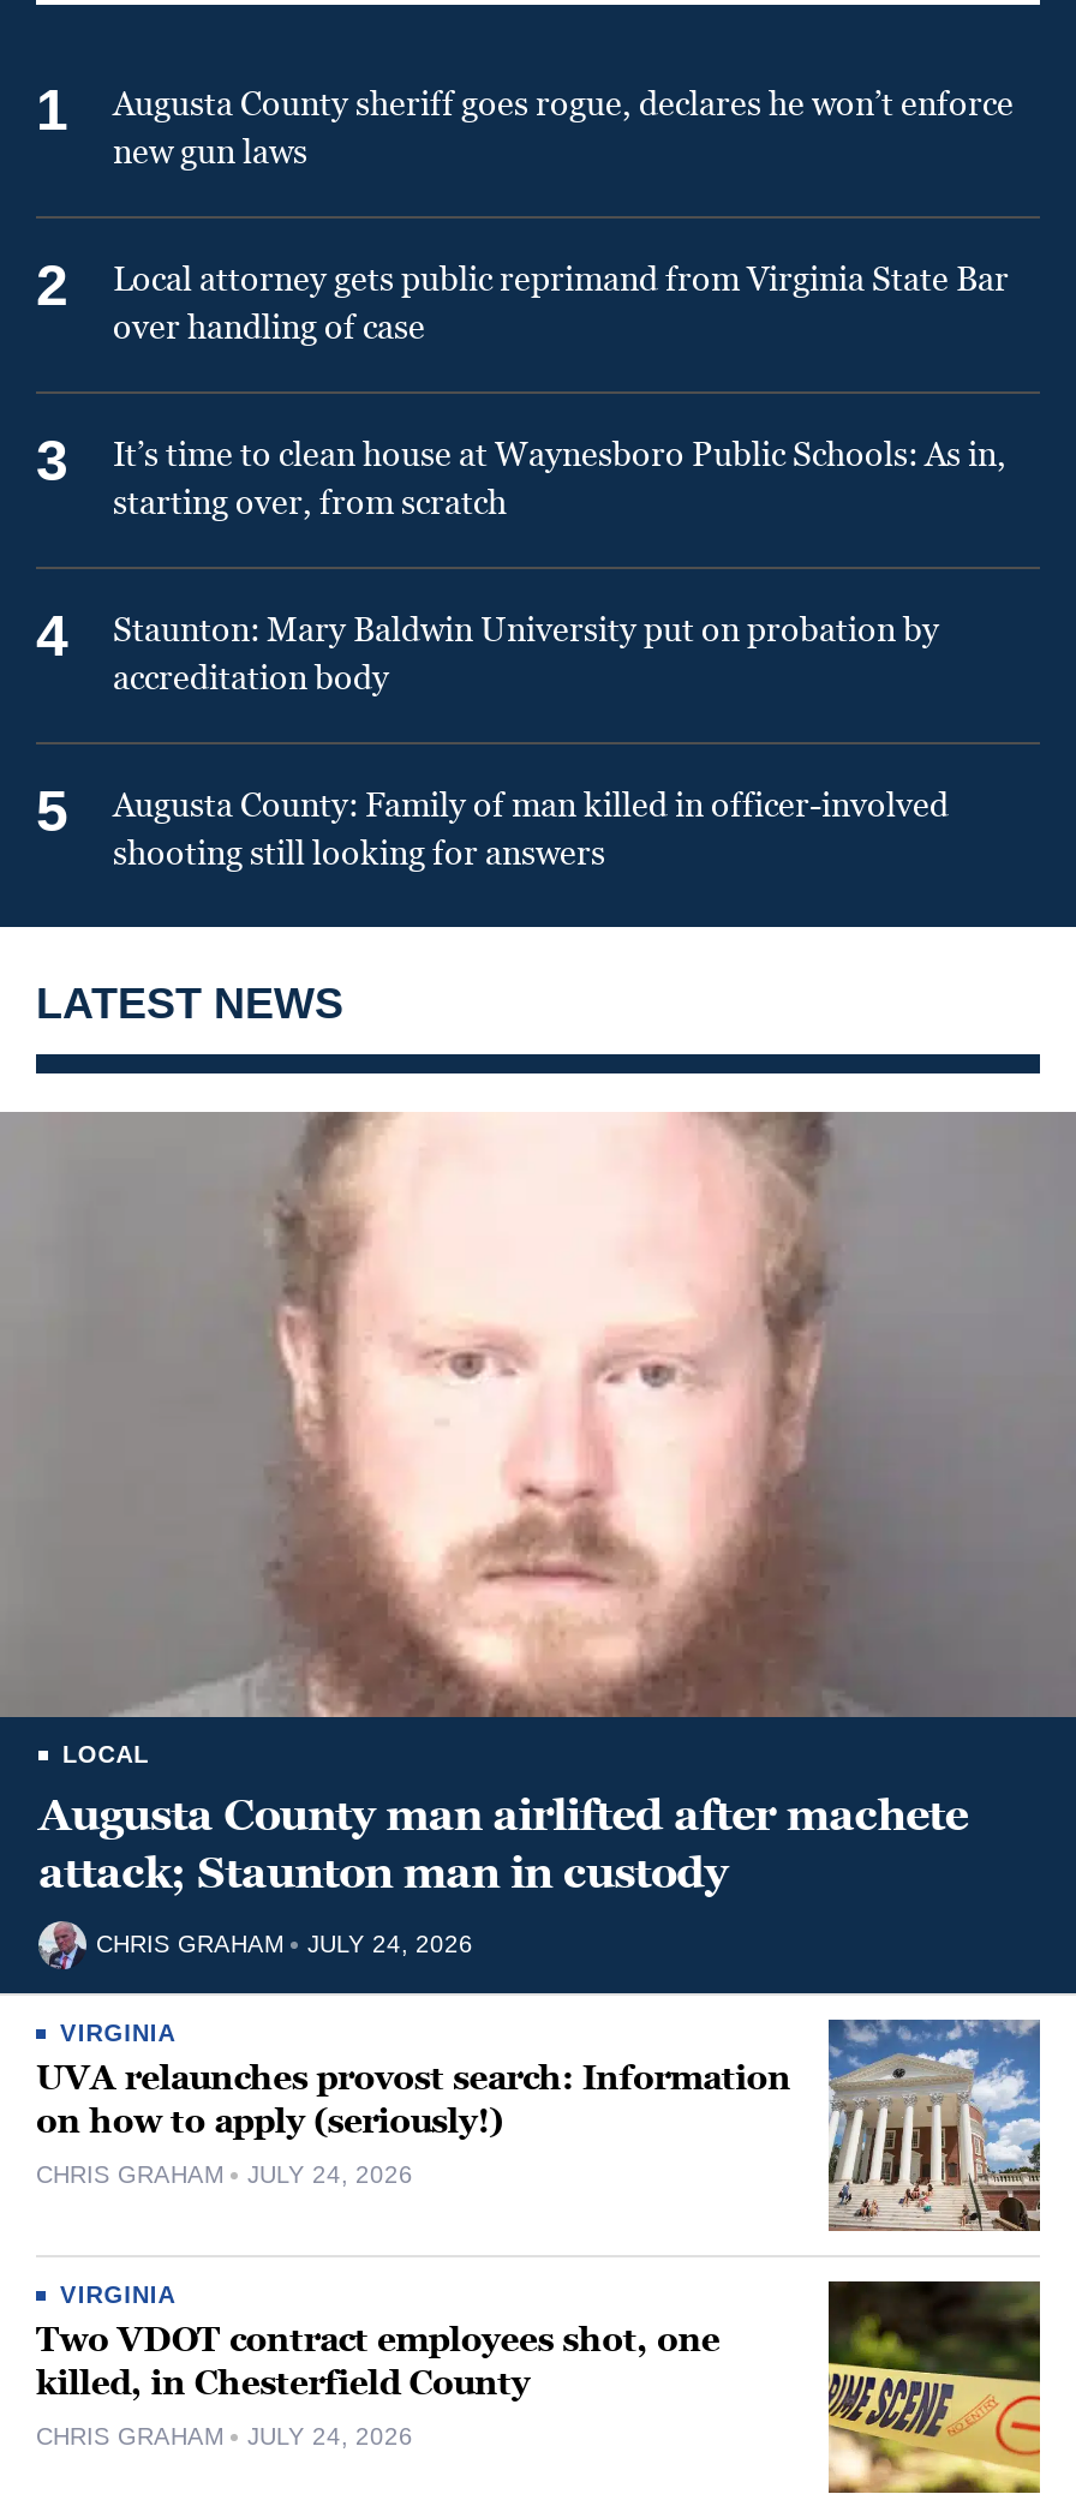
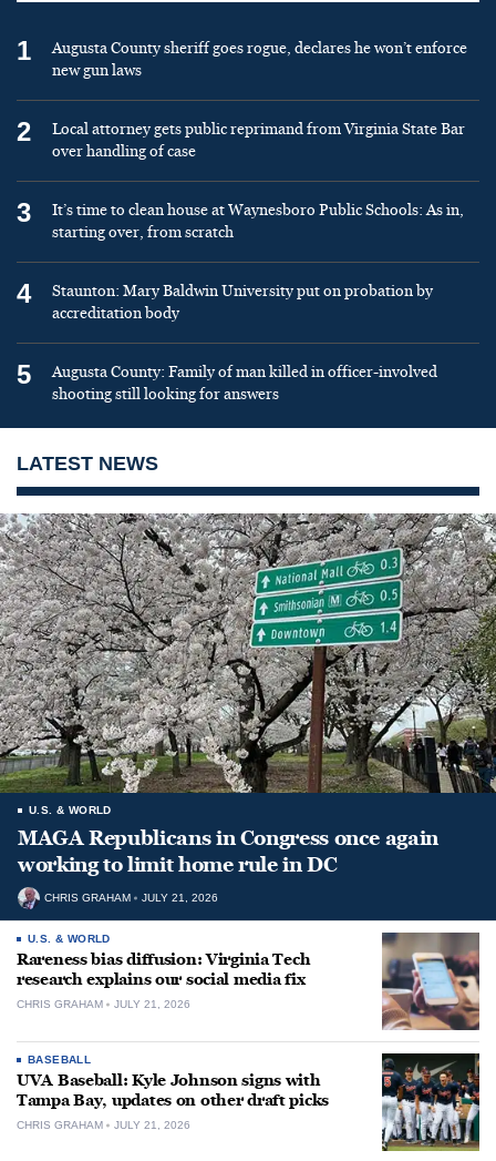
- [image]
- LOCAL
- Augusta County man airlifted after machete
- attack; Staunton man in custody
+ [image]
+ U.S. & WORLD
+ MAGA Republicans in Congress once again
+ working to limit home rule in DC

- CHRIS GRAHAM JULY 24, 2026
+ CHRIS GRAHAM JULY 21, 2026

- VIRGINIA
- UVA relaunches provost search: Information
- on how to apply (seriously!)
+ U.S. & WORLD
+ Rareness bias diffusion: Virginia Tech
+ research explains our social media fix

- [image]
+ [image]

- CHRIS GRAHAM JULY 24, 2026
+ CHRIS GRAHAM JULY 21, 2026

- VIRGINIA
- Two VDOT contract employees shot, one
- killed, in Chesterfield County
+ BASEBALL
+ UVA Baseball: Kyle Johnson signs with
+ Tampa Bay, updates on other draft picks

- [image]
+ [image]

- CHRIS GRAHAM JULY 24, 2026
+ CHRIS GRAHAM JULY 21, 2026
